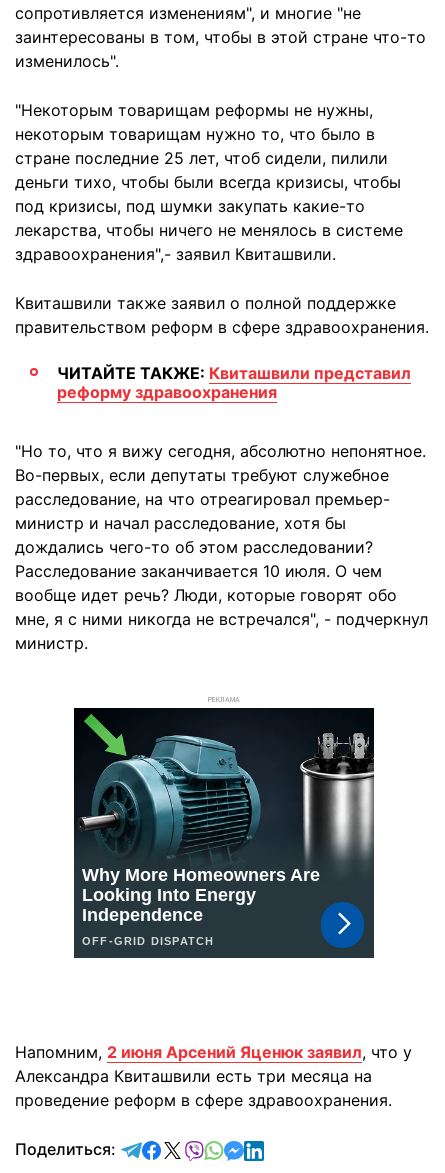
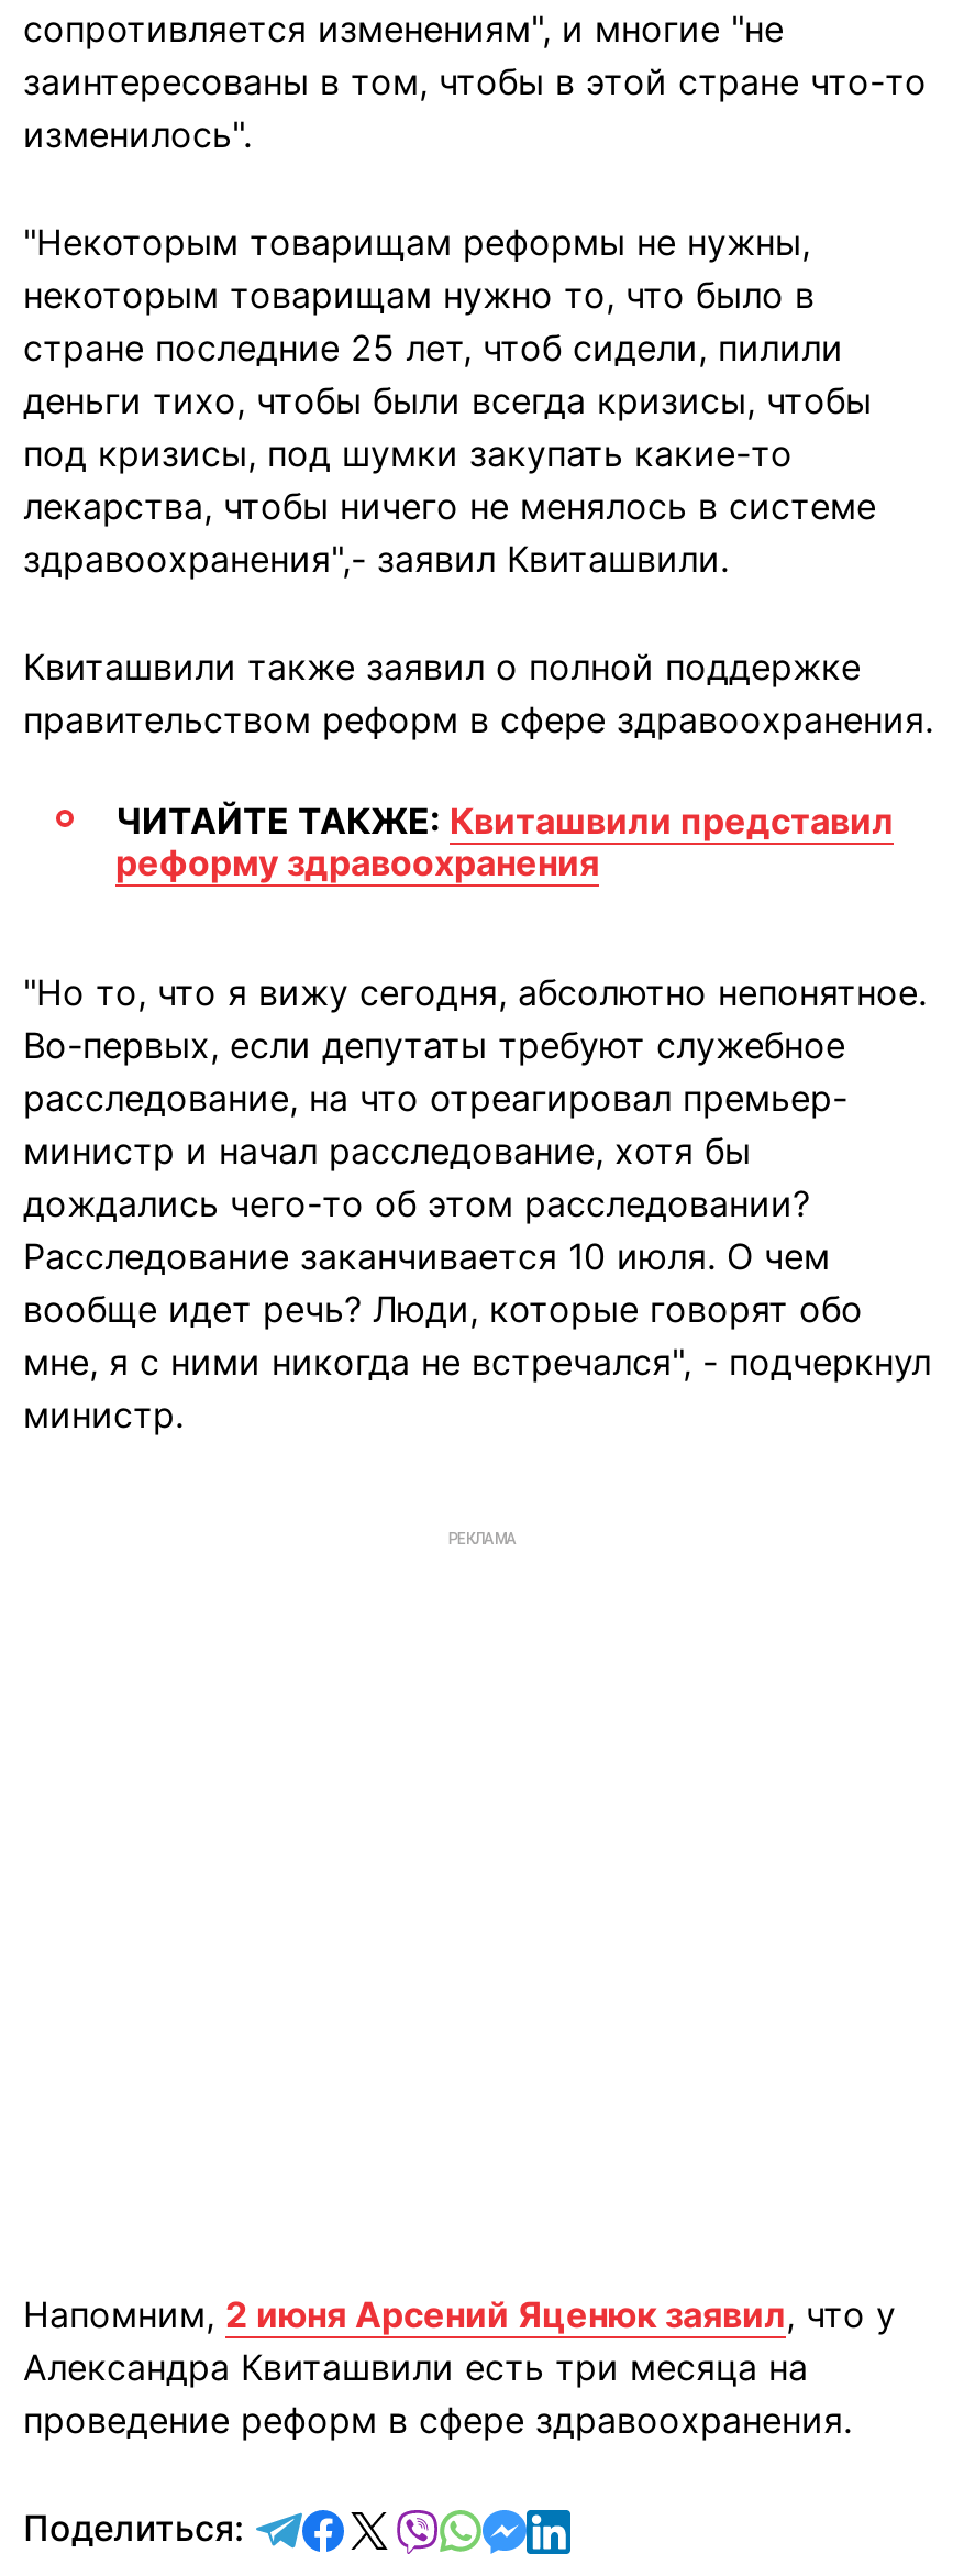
- [image]
